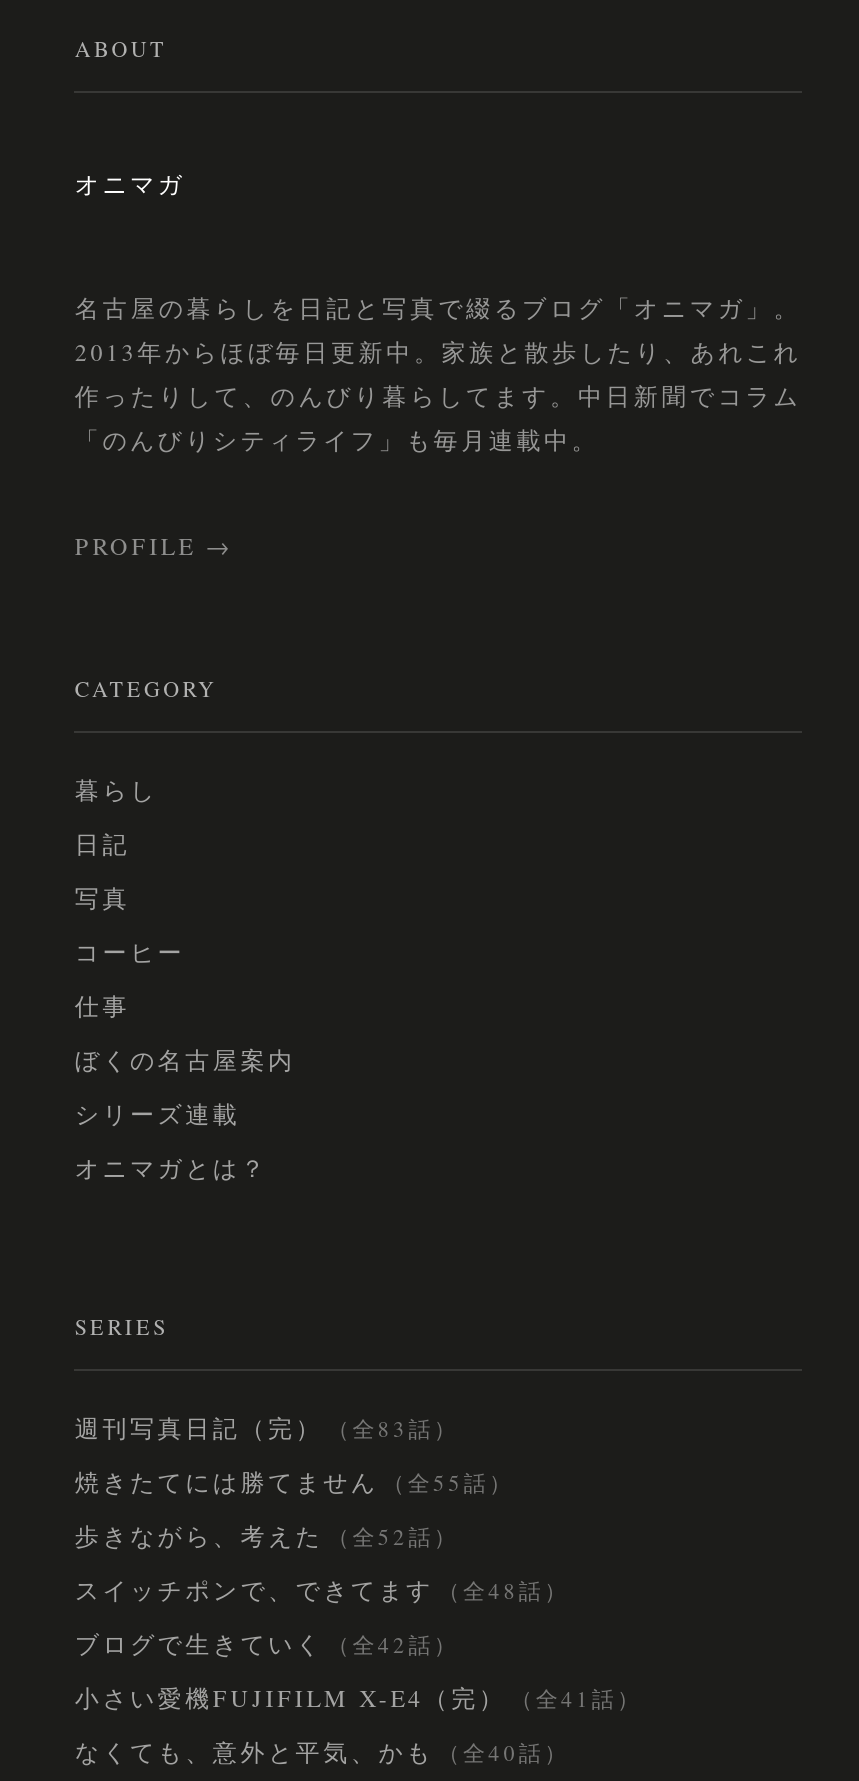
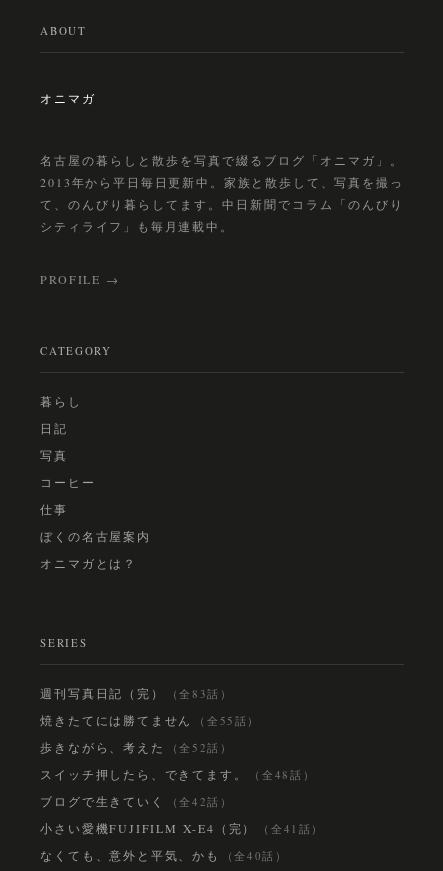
- 名古屋の暮らしを日記と写真で綴るブログ「オニマガ」。
- 2013年からほぼ毎日更新中。家族と散歩したり、あれこれ
- 作ったりして、のんびり暮らしてます。中日新聞でコラム
- 「のんびりシティライフ」も毎月連載中。
+ 名古屋の暮らしと散歩を写真で綴るブログ「オニマガ」。
+ 2013年から平日毎日更新中。家族と散歩して、写真を撮っ
+ て、のんびり暮らしてます。中日新聞でコラム「のんびり
+ シティライフ」も毎月連載中。

- シリーズ連載

- スイッチポンで、できてます （全48話）
+ スイッチ押したら、できてます。 （全48話）
